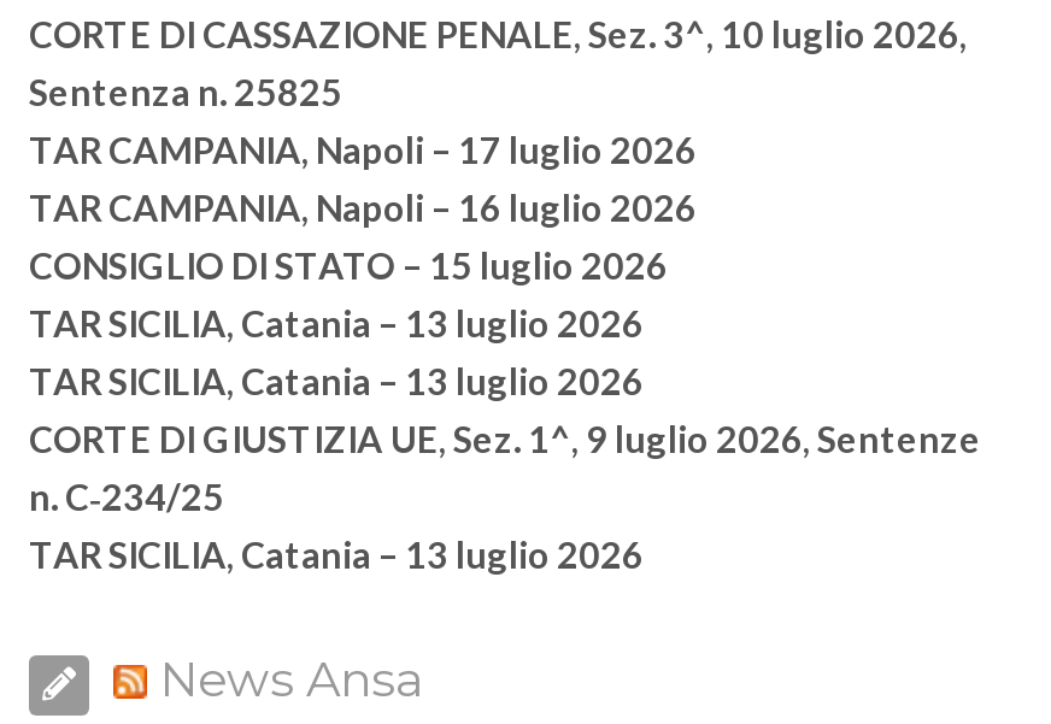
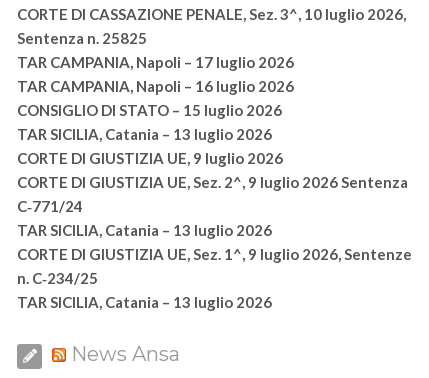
+ CORTE DI GIUSTIZIA UE, 9 luglio 2026
+ CORTE DI GIUSTIZIA UE, Sez. 2^, 9 luglio 2026 Sentenza
+ C‑771/24
